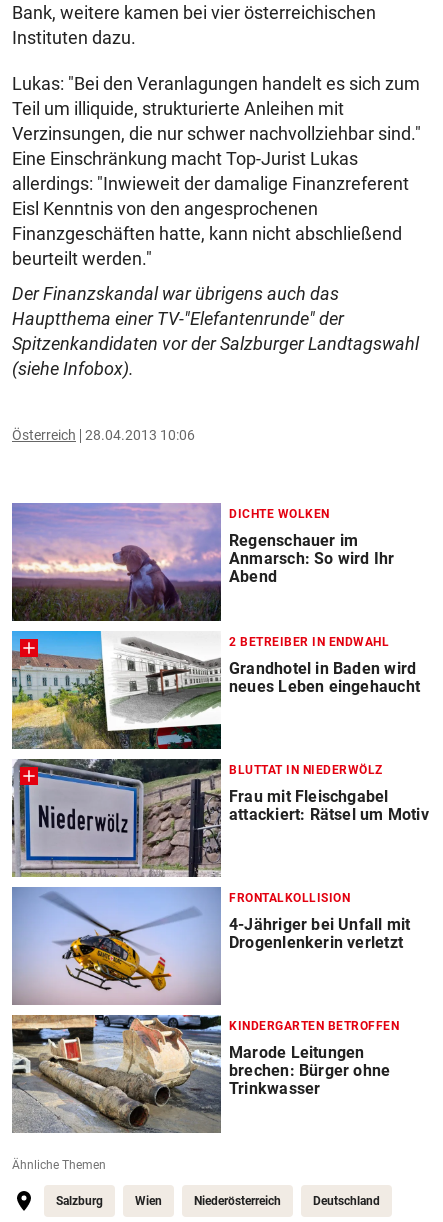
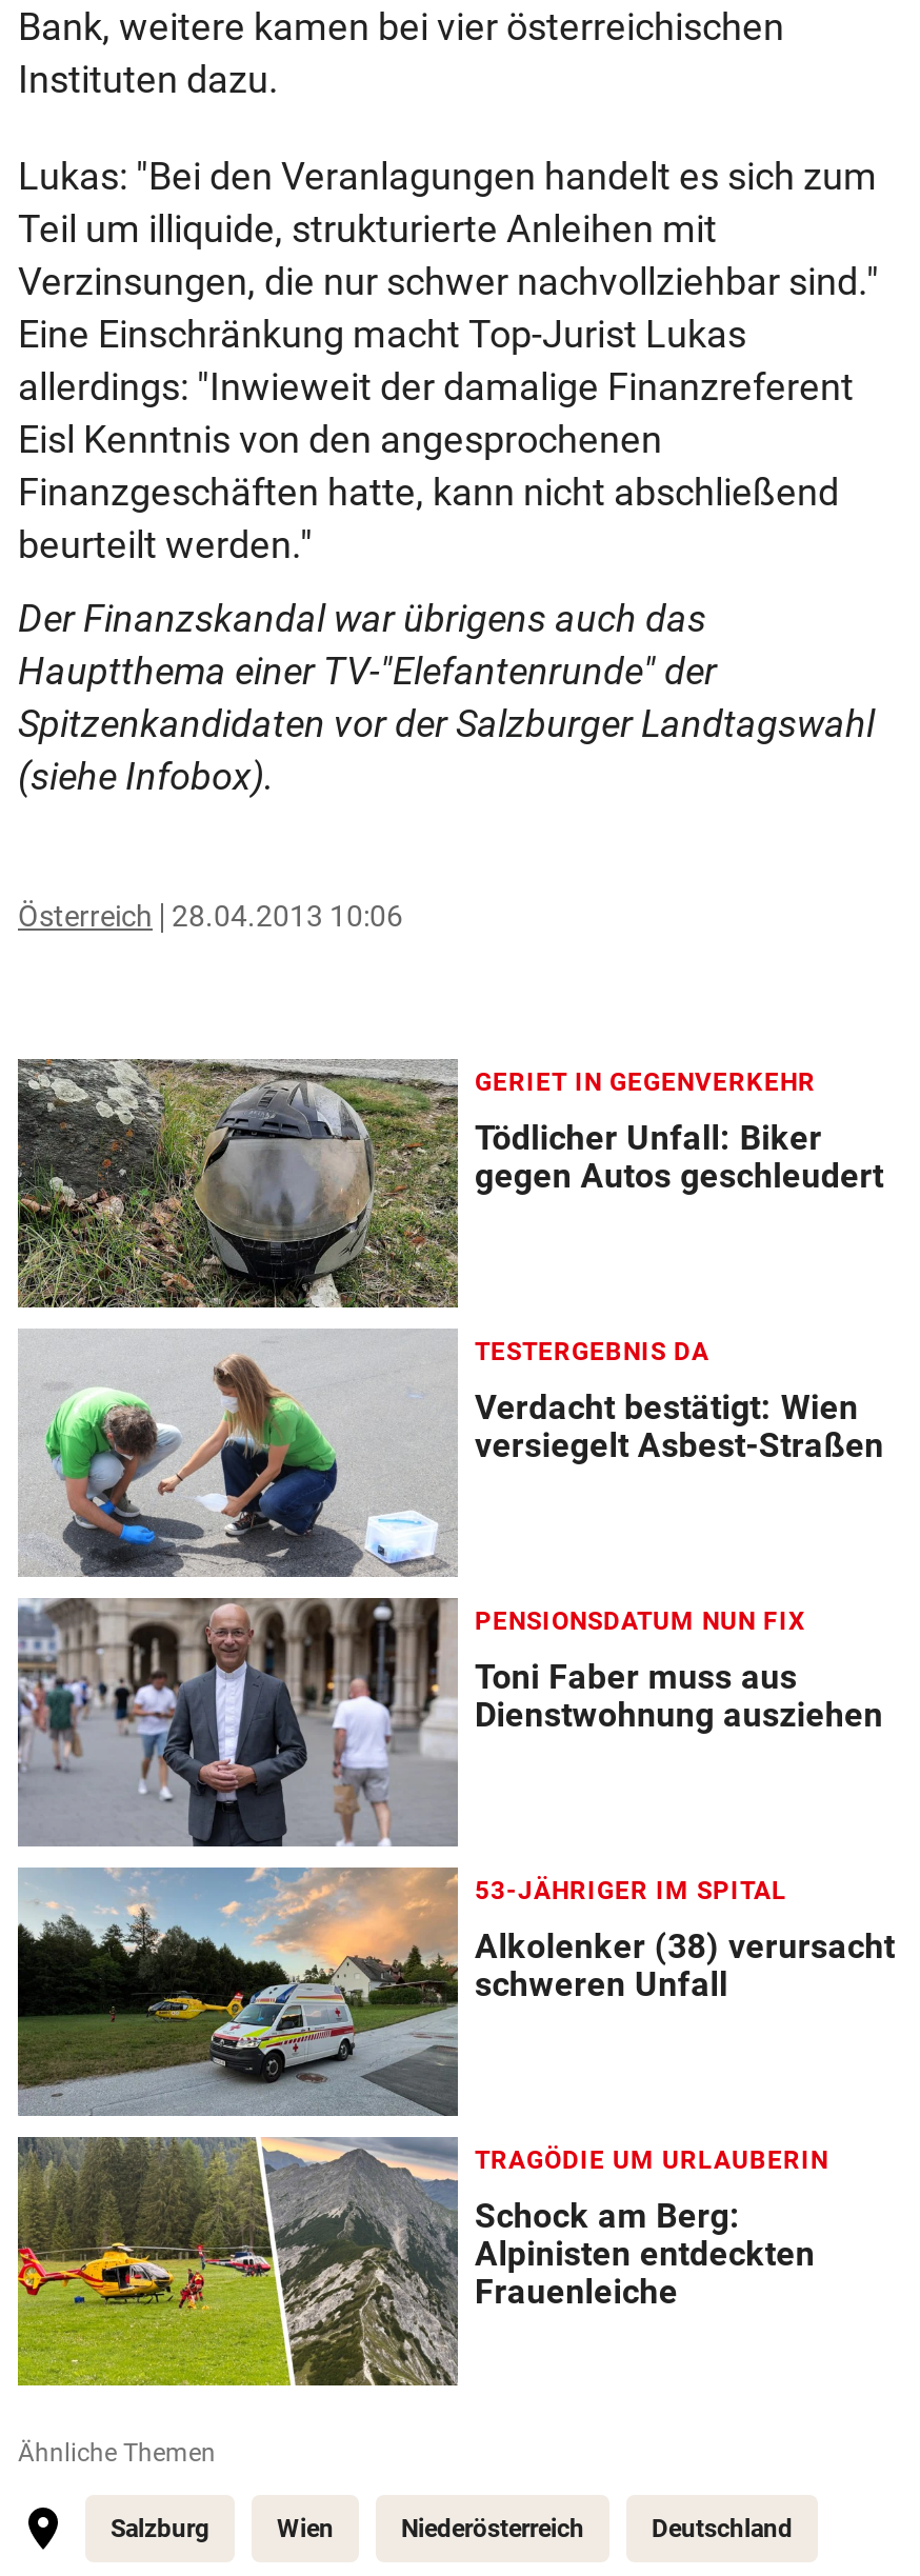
- [image]
- DICHTE WOLKEN
+ [image]
+ GERIET IN GEGENVERKEHR

- Regenschauer im
- Anmarsch: So wird Ihr
- Abend
+ Tödlicher Unfall: Biker
+ gegen Autos geschleudert

- [image]
- 2 BETREIBER IN ENDWAHL
+ [image]
+ TESTERGEBNIS DA

- Grandhotel in Baden wird
- neues Leben eingehaucht
+ Verdacht bestätigt: Wien
+ versiegelt Asbest-Straßen

- [image]
- BLUTTAT IN NIEDERWÖLZ
+ [image]
+ PENSIONSDATUM NUN FIX

- Frau mit Fleischgabel
- attackiert: Rätsel um Motiv
+ Toni Faber muss aus
+ Dienstwohnung ausziehen

- [image]
- FRONTALKOLLISION
+ [image]
+ 53-JÄHRIGER IM SPITAL

- 4-Jähriger bei Unfall mit
- Drogenlenkerin verletzt
+ Alkolenker (38) verursacht
+ schweren Unfall

- [image]
- KINDERGARTEN BETROFFEN
+ [image]
+ TRAGÖDIE UM URLAUBERIN

- Marode Leitungen
- brechen: Bürger ohne
- Trinkwasser
+ Schock am Berg:
+ Alpinisten entdeckten
+ Frauenleiche
